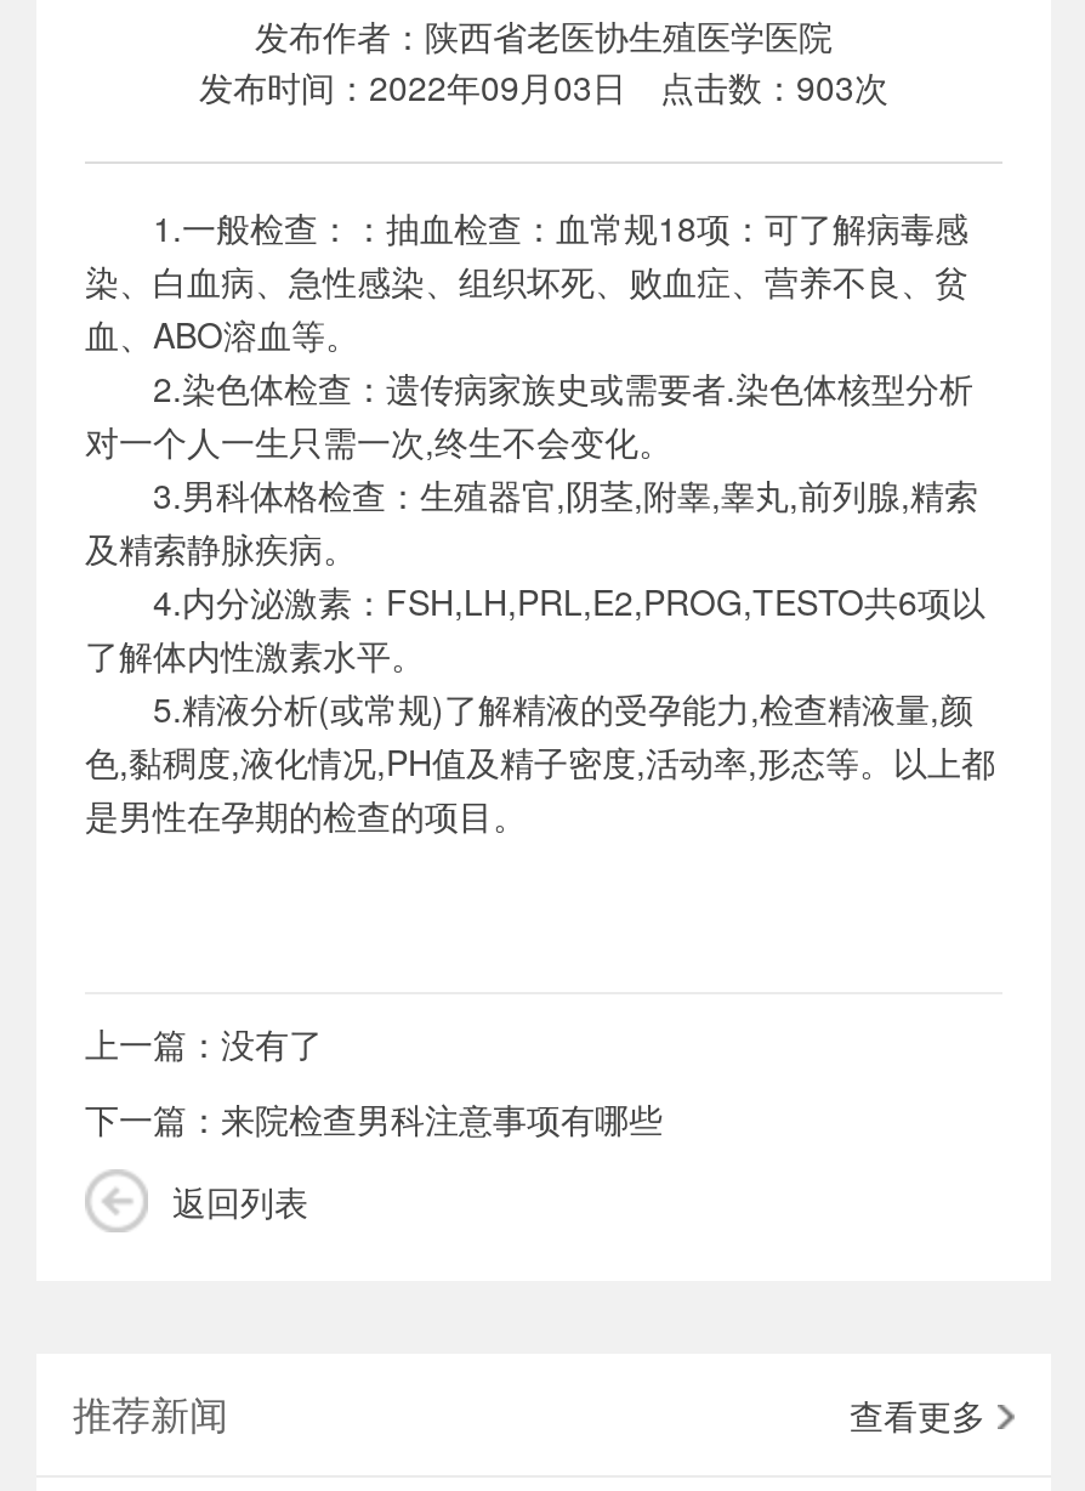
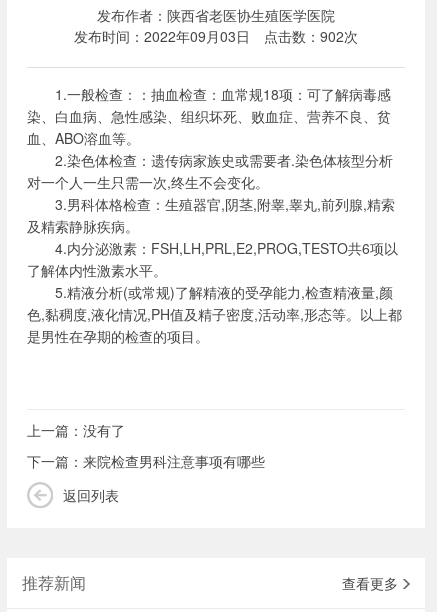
- 发布时间：2022年09月03日 点击数：903次
+ 发布时间：2022年09月03日 点击数：902次
